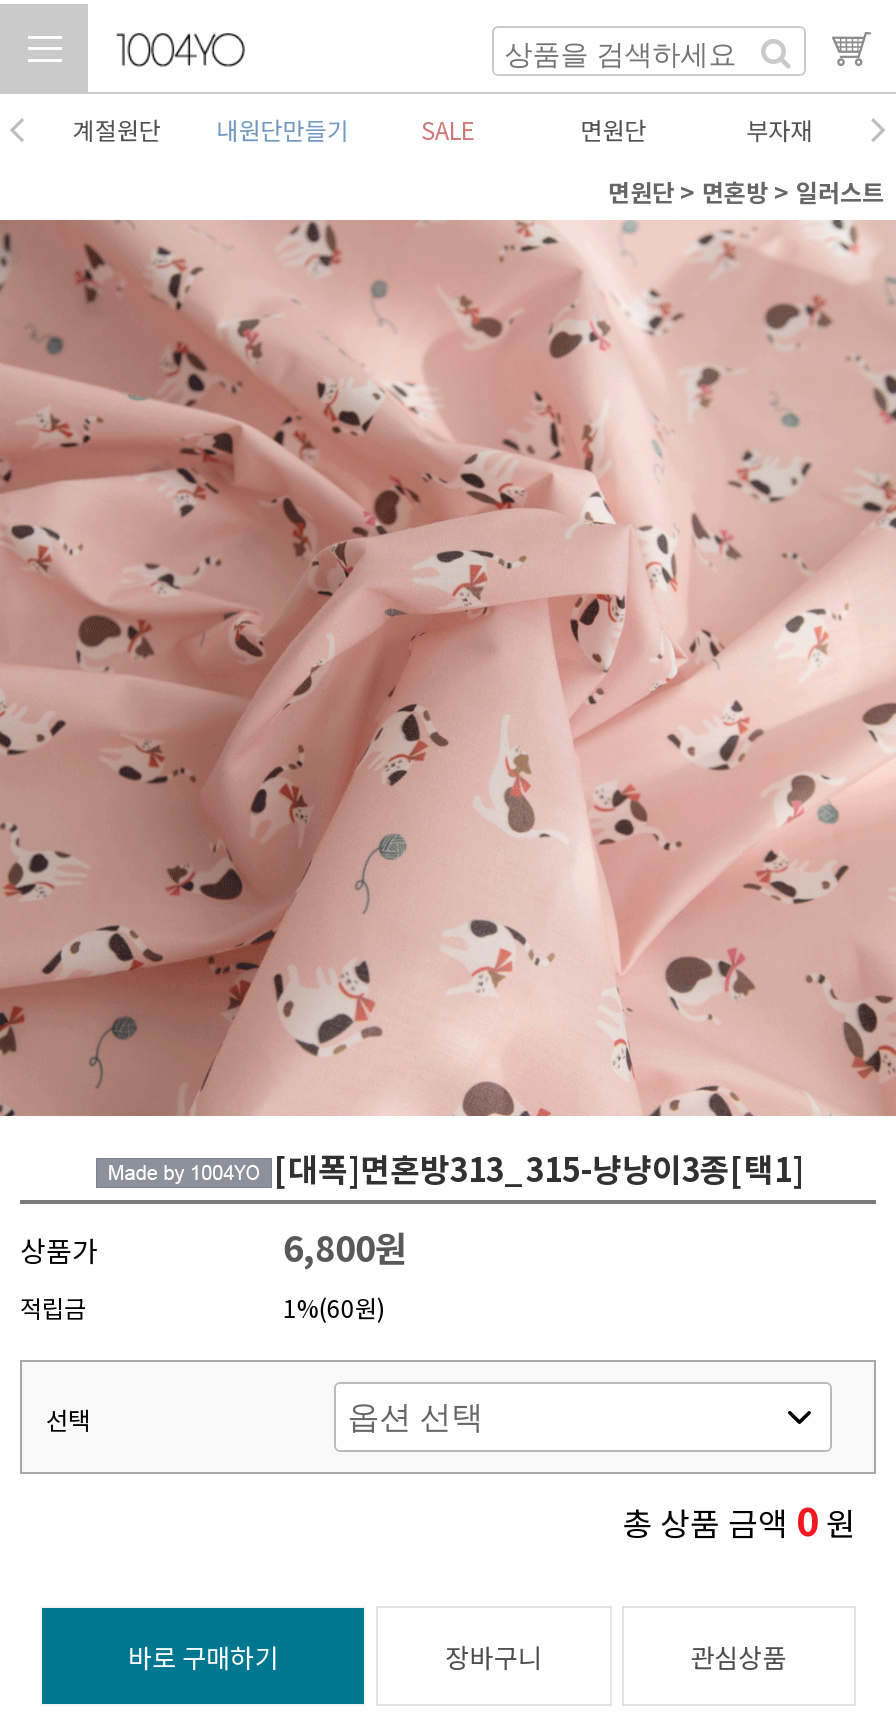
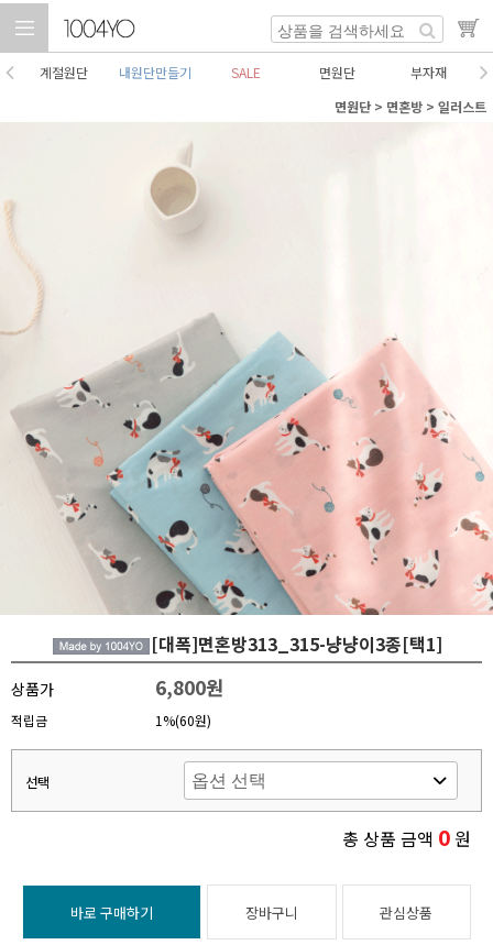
- [image]
+ [image]
